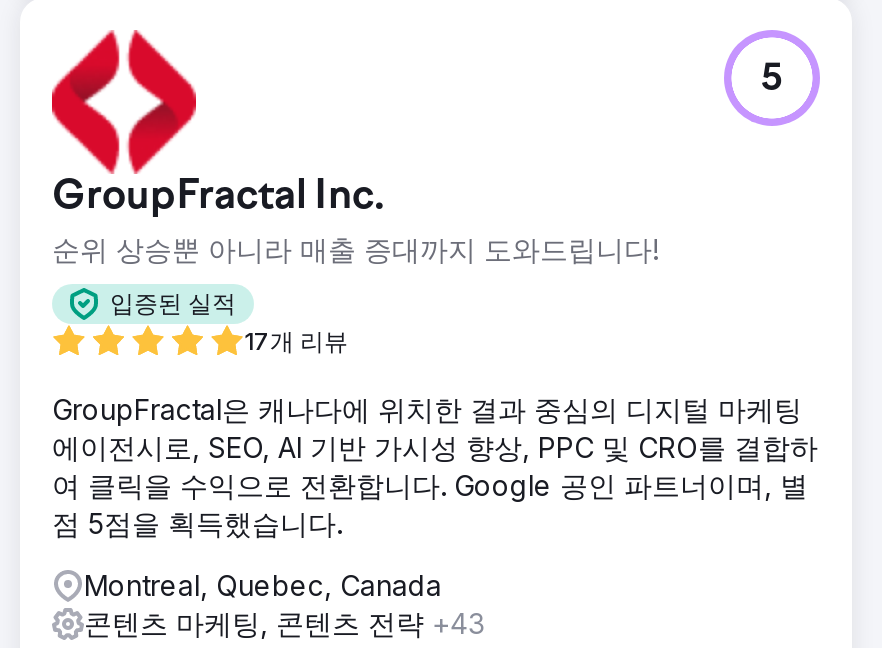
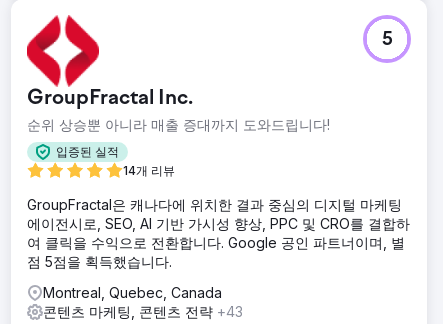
- 17개 리뷰
+ 14개 리뷰
